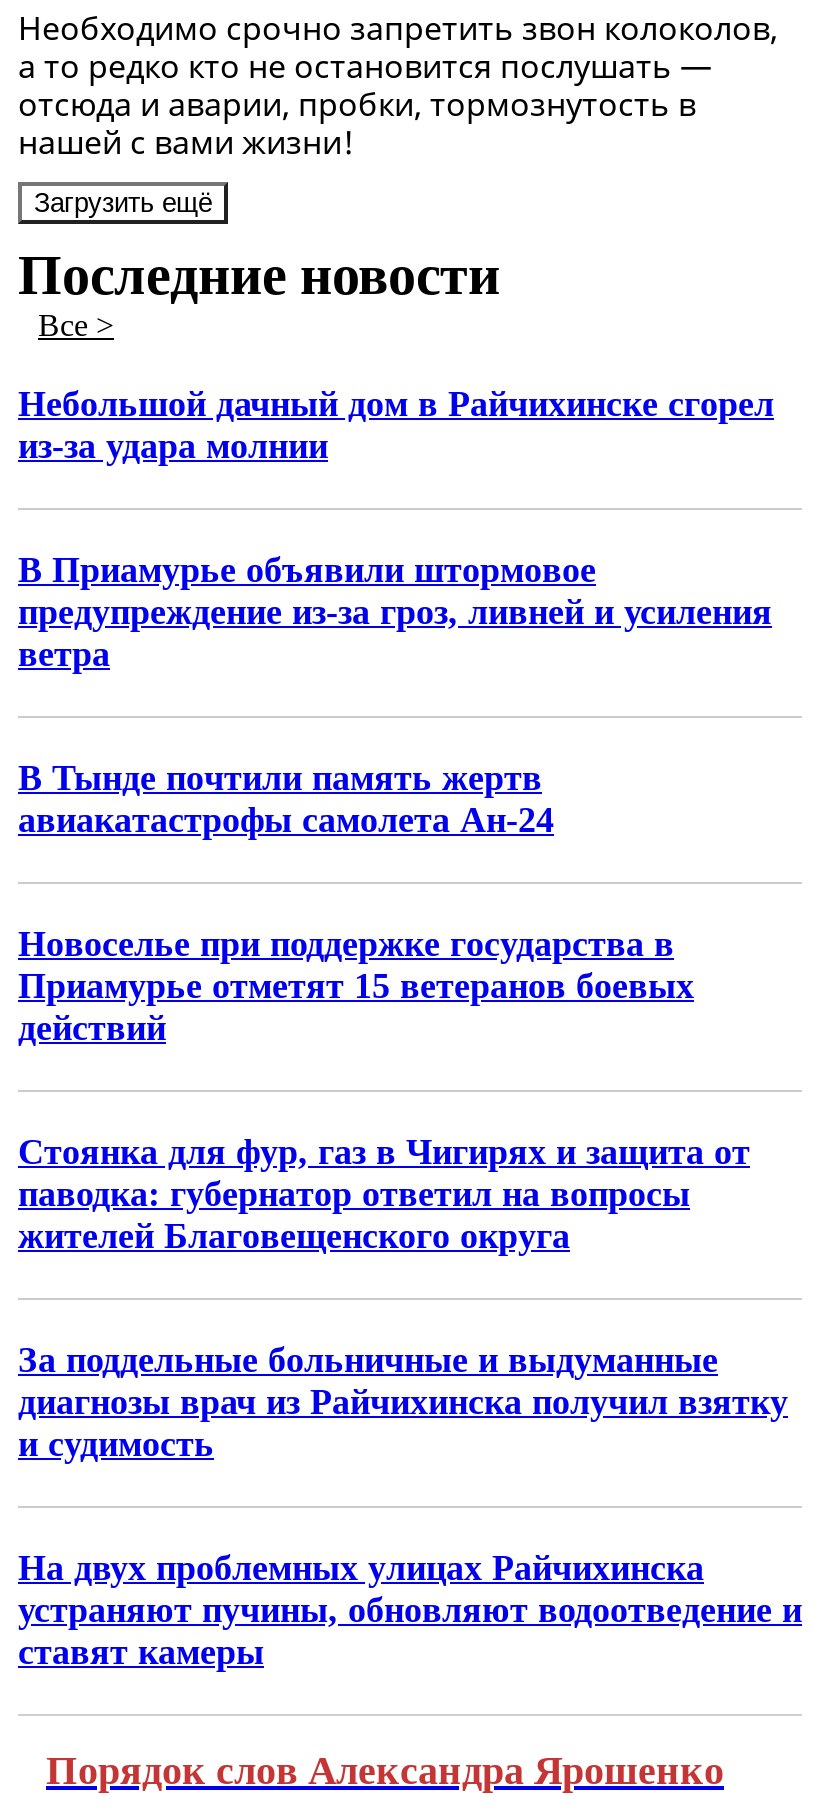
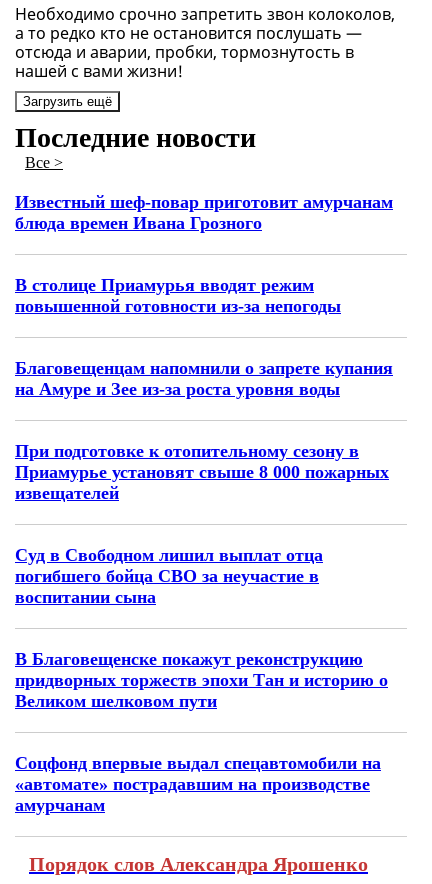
- Небольшой дачный дом в Райчихинске сгорел
- из-за удара молнии
+ Известный шеф-повар приготовит амурчанам
+ блюда времен Ивана Грозного

- В Приамурье объявили штормовое
- предупреждение из-за гроз, ливней и усиления
- ветра
+ В столице Приамурья вводят режим
+ повышенной готовности из-за непогоды

- В Тынде почтили память жертв
- авиакатастрофы самолета Ан-24
+ Благовещенцам напомнили о запрете купания
+ на Амуре и Зее из-за роста уровня воды

- Новоселье при поддержке государства в
- Приамурье отметят 15 ветеранов боевых
- действий
+ При подготовке к отопительному сезону в
+ Приамурье установят свыше 8 000 пожарных
+ извещателей

- Стоянка для фур, газ в Чигирях и защита от
- паводка: губернатор ответил на вопросы
- жителей Благовещенского округа
+ Суд в Свободном лишил выплат отца
+ погибшего бойца СВО за неучастие в
+ воспитании сына

- За поддельные больничные и выдуманные
- диагнозы врач из Райчихинска получил взятку
- и судимость
+ В Благовещенске покажут реконструкцию
+ придворных торжеств эпохи Тан и историю о
+ Великом шелковом пути

- На двух проблемных улицах Райчихинска
- устраняют пучины, обновляют водоотведение и
- ставят камеры
+ Соцфонд впервые выдал спецавтомобили на
+ «автомате» пострадавшим на производстве
+ амурчанам
